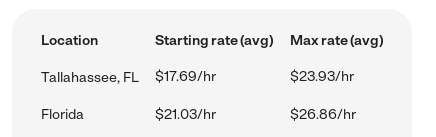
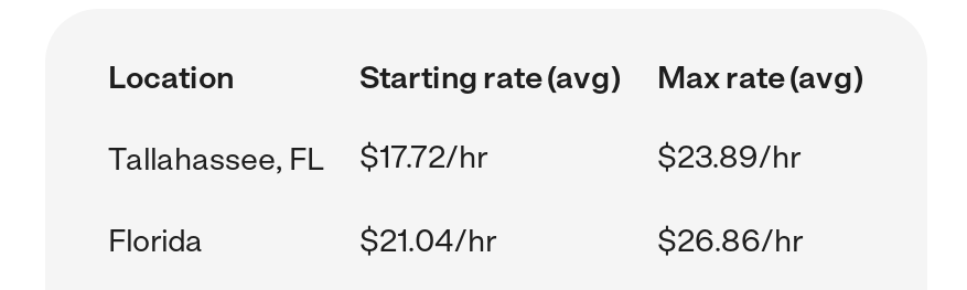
- $17.69/hr
- $23.93/hr
+ $17.72/hr
+ $23.89/hr

- $21.03/hr
+ $21.04/hr
